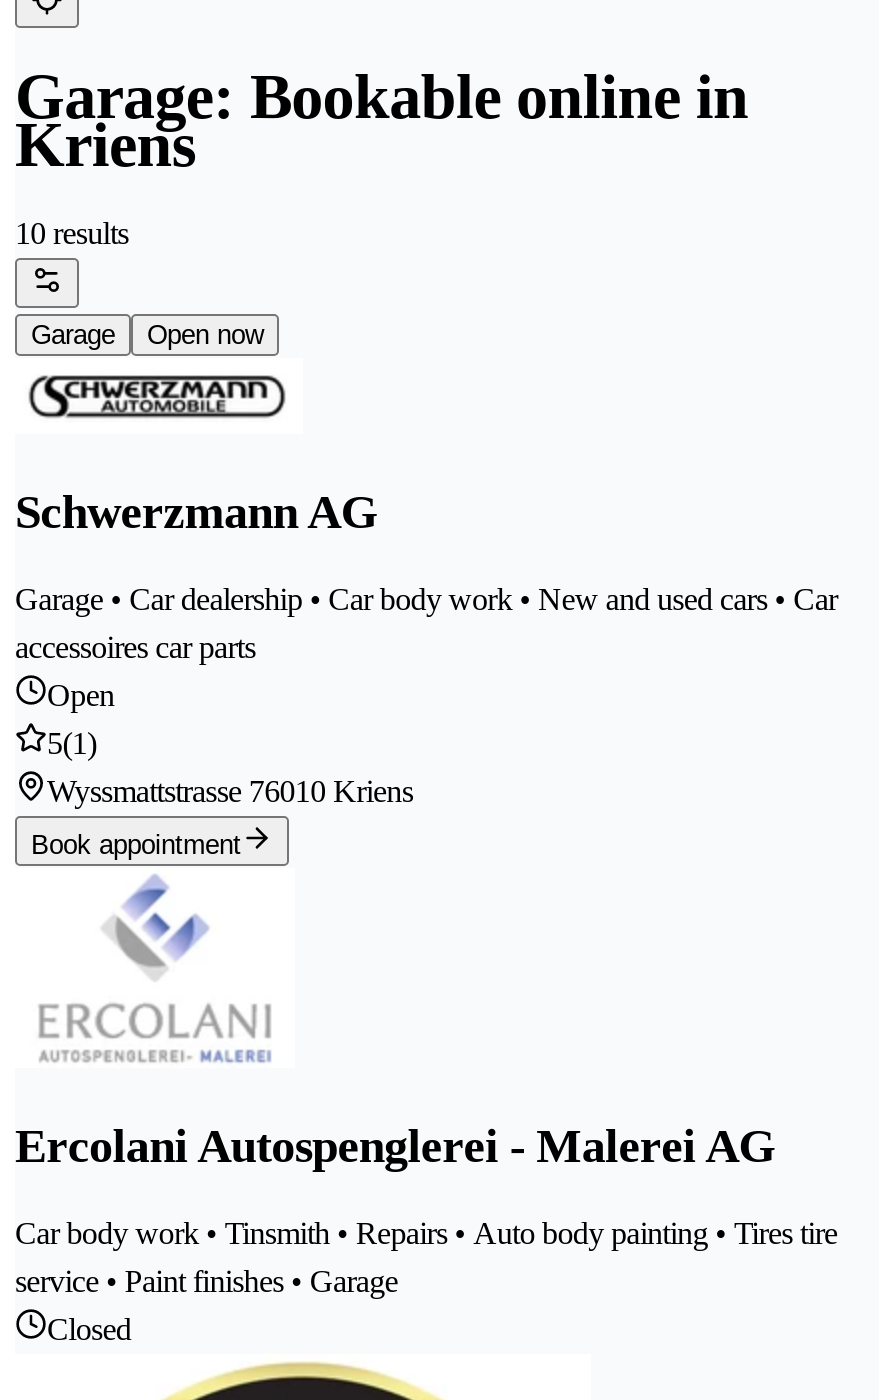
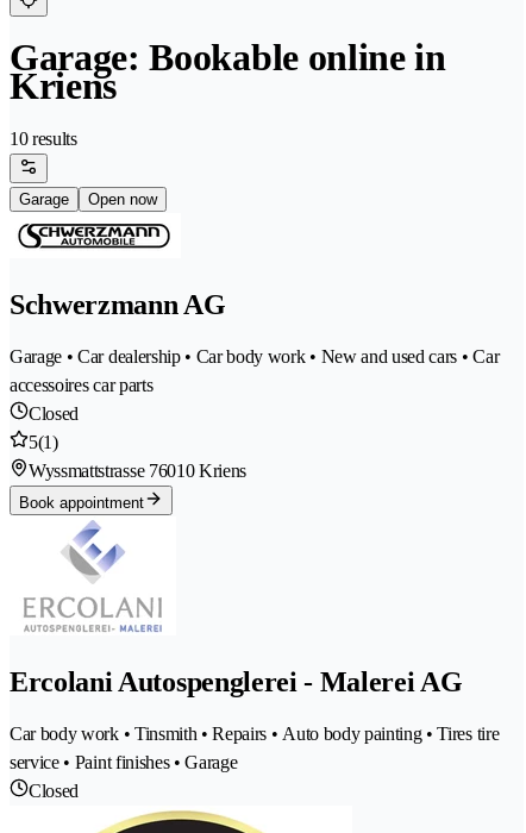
- Open
+ Closed
